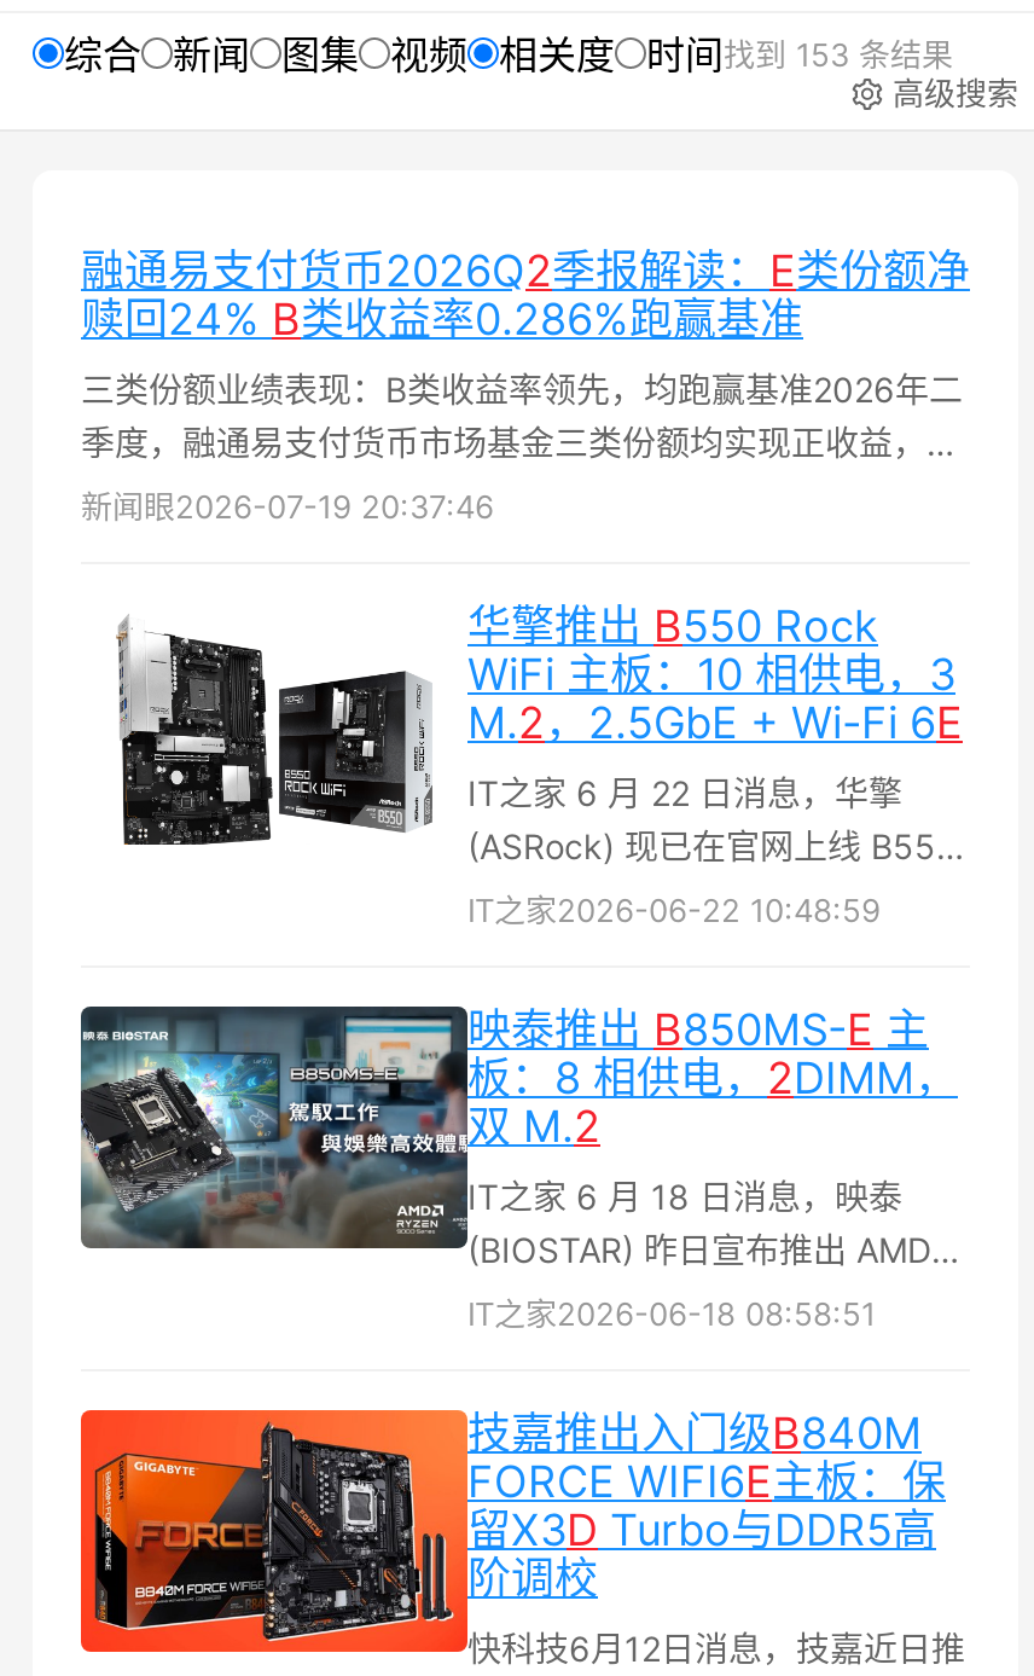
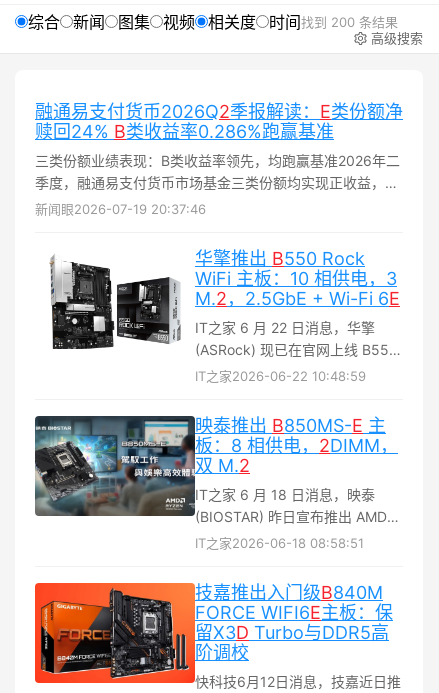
- 时间找到 153 条结果
+ 时间找到 200 条结果
